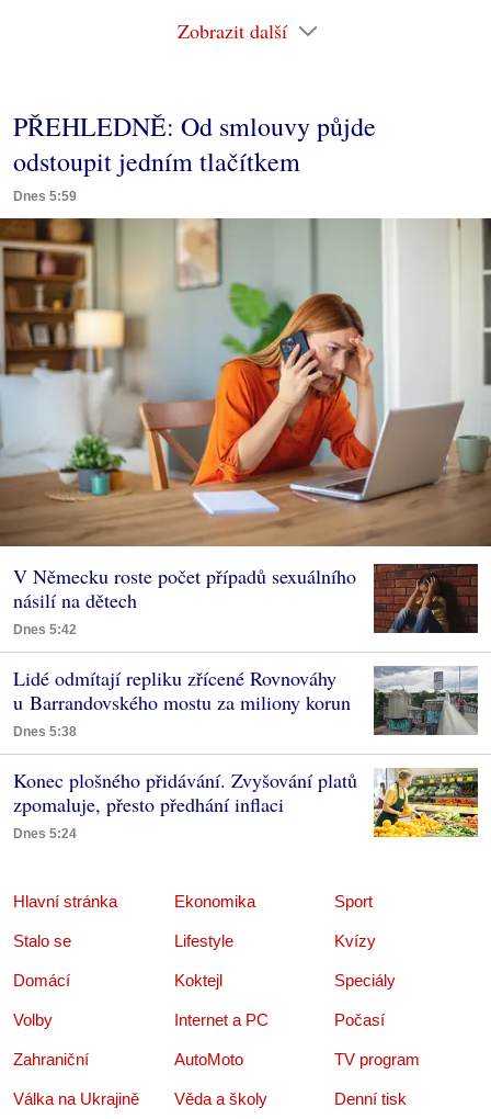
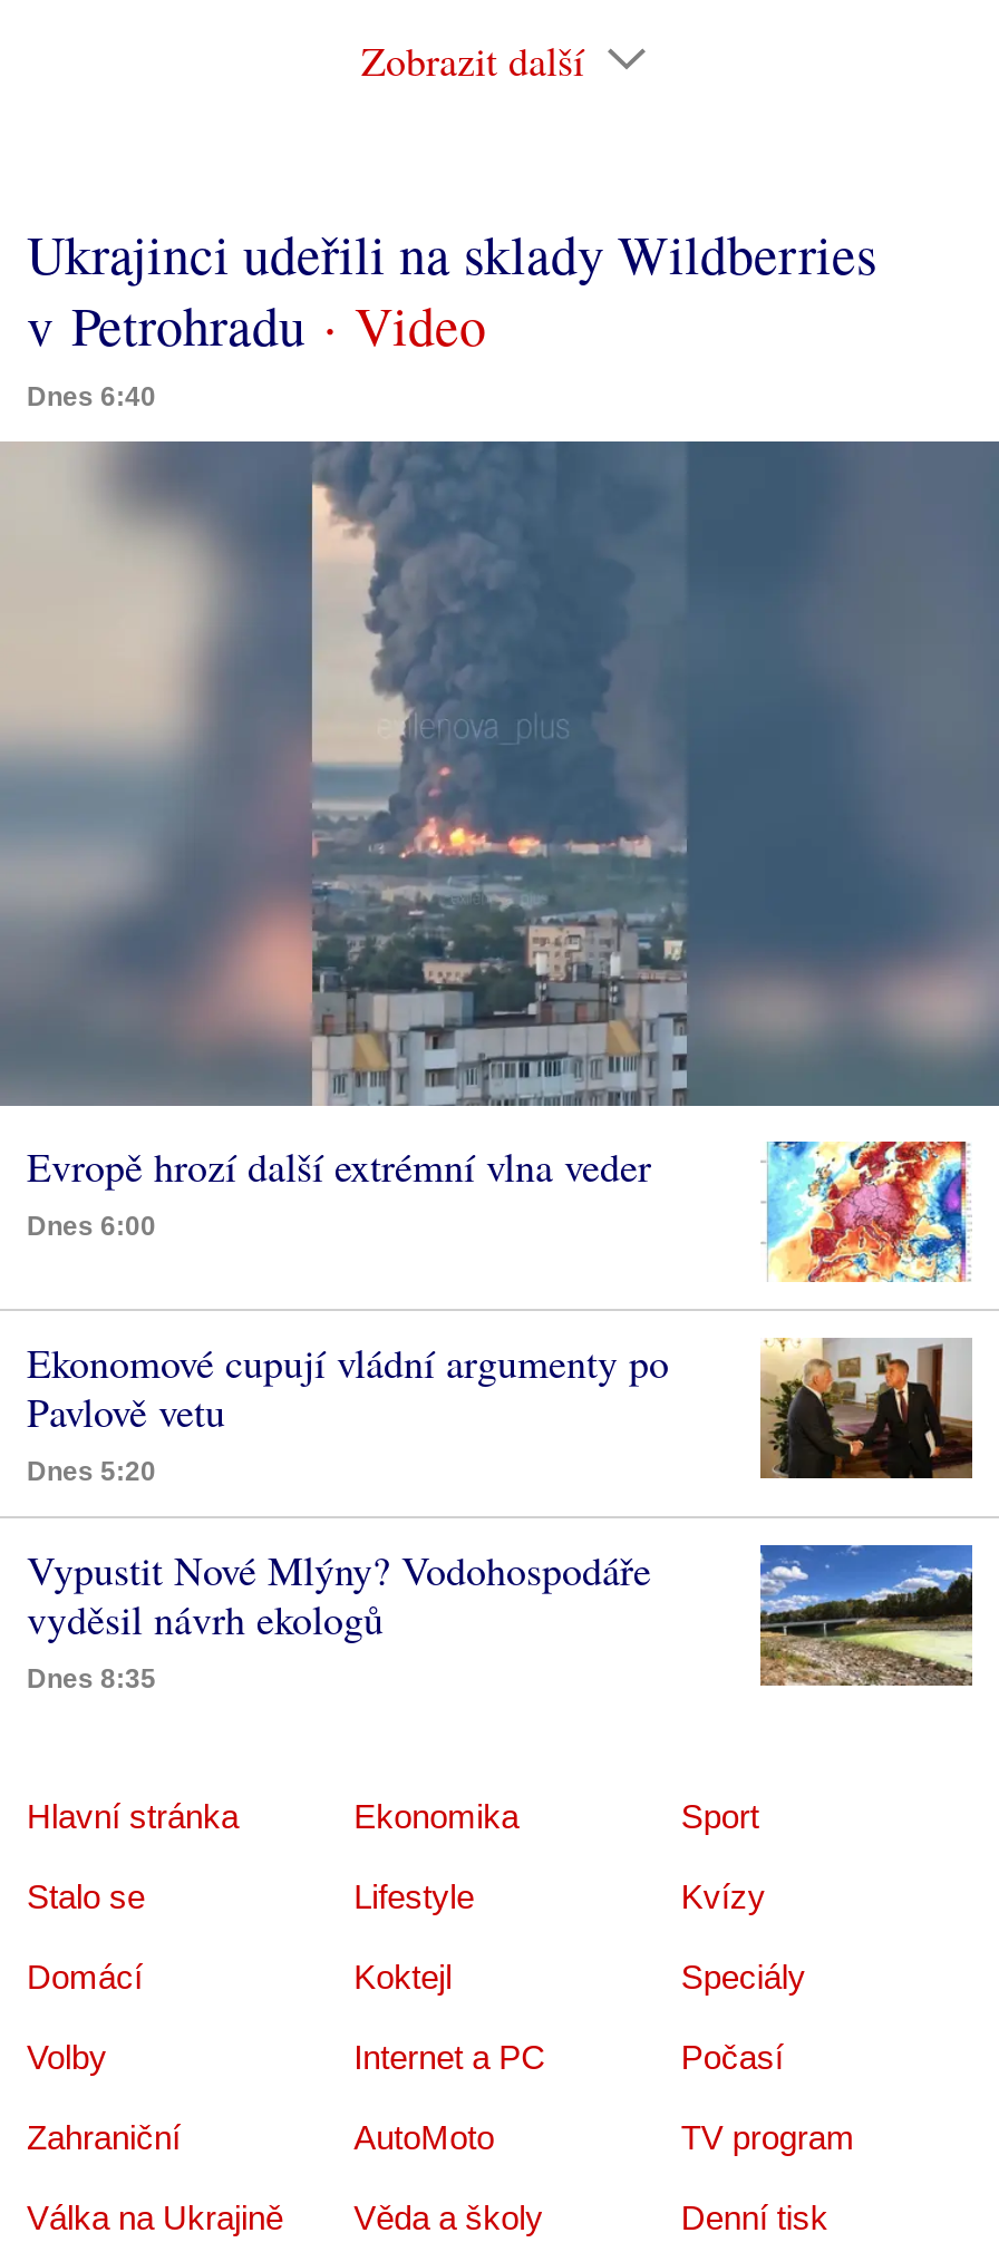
- PŘEHLEDNĚ: Od smlouvy půjde
- odstoupit jedním tlačítkem
- Dnes 5:59
+ Ukrajinci udeřili na sklady Wildberries
+ v Petrohradu
+ Dnes 6:40

- [image]
- V Německu roste počet případů sexuálního
- násilí na dětech
- Dnes 5:42
+ [image]
+ Evropě hrozí další extrémní vlna veder
+ Dnes 6:00

- [image]
+ [image]

- [image]
- Lidé odmítají repliku zřícené Rovnováhy
- u Barrandovského mostu za miliony korun
- Dnes 5:38
+ [image]
+ Ekonomové cupují vládní argumenty po
+ Pavlově vetu
+ Dnes 5:20

- Konec plošného přidávání. Zvyšování platů
- zpomaluje, přesto předhání inflaci
- Dnes 5:24
+ Vypustit Nové Mlýny? Vodohospodáře
+ vyděsil návrh ekologů
+ Dnes 8:35

- [image]
+ [image]
